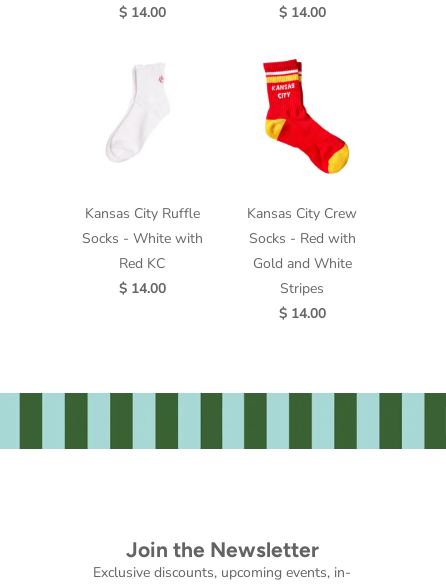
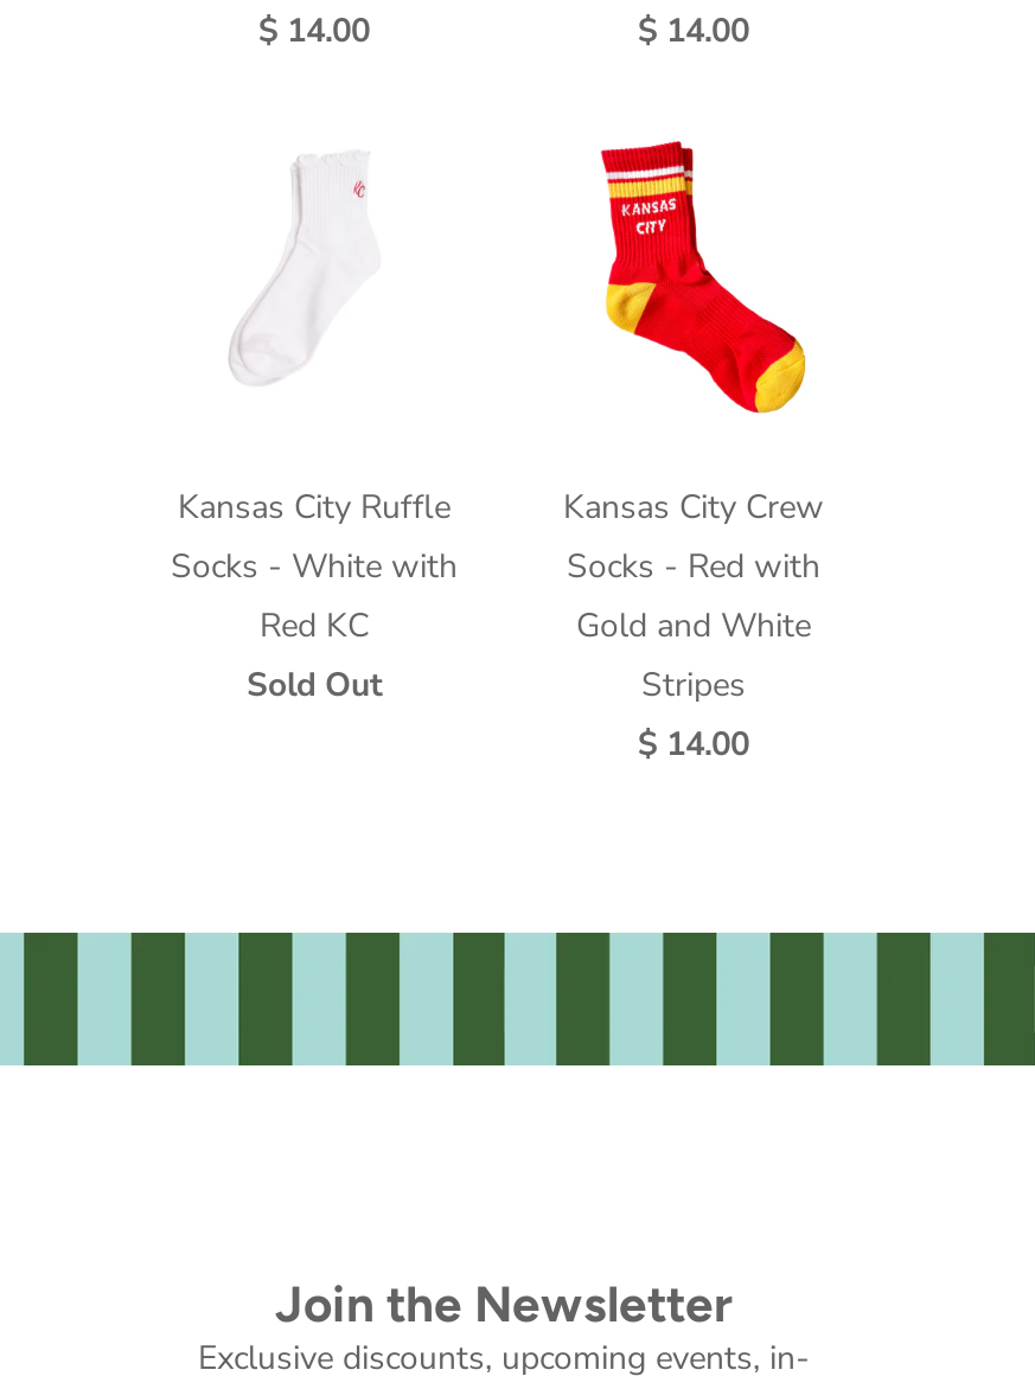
- $ 14.00
+ Sold Out
